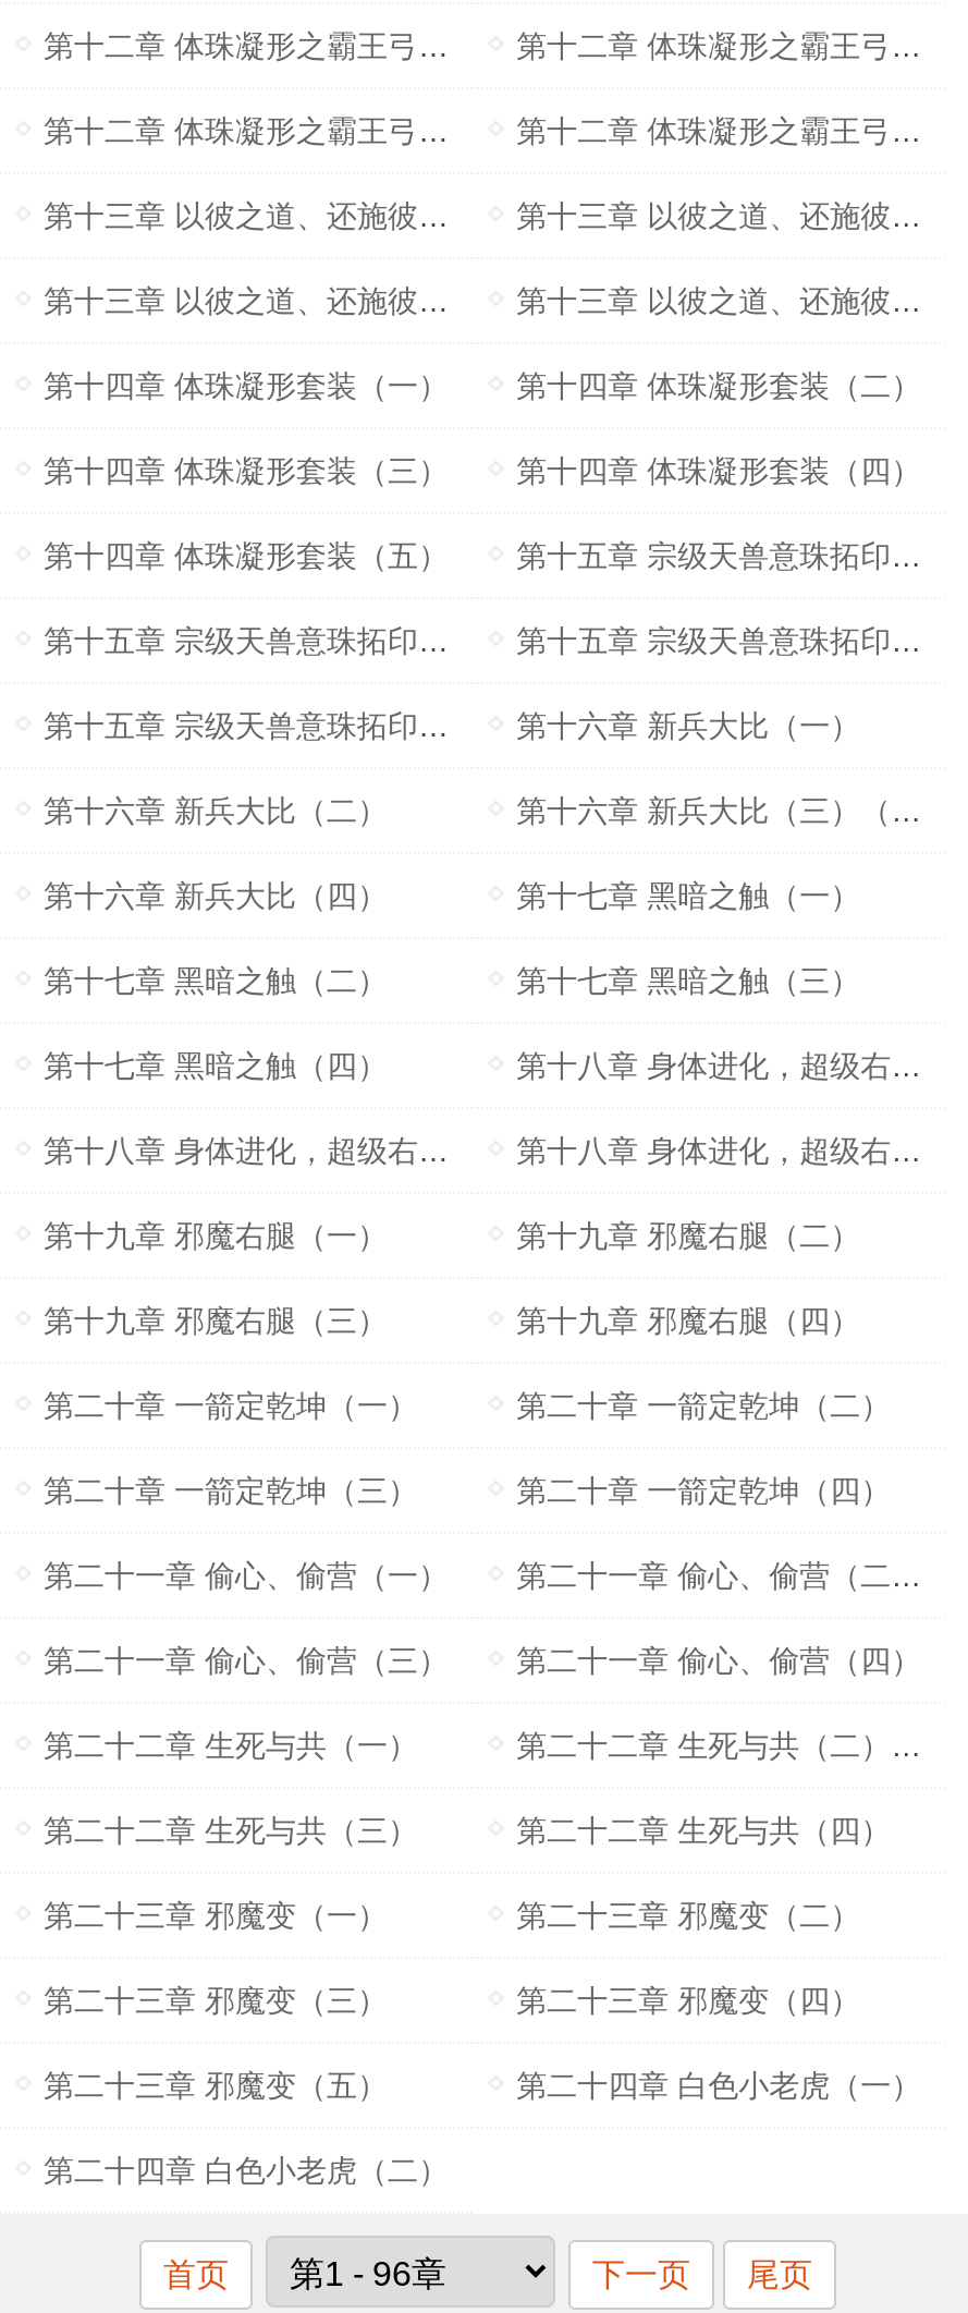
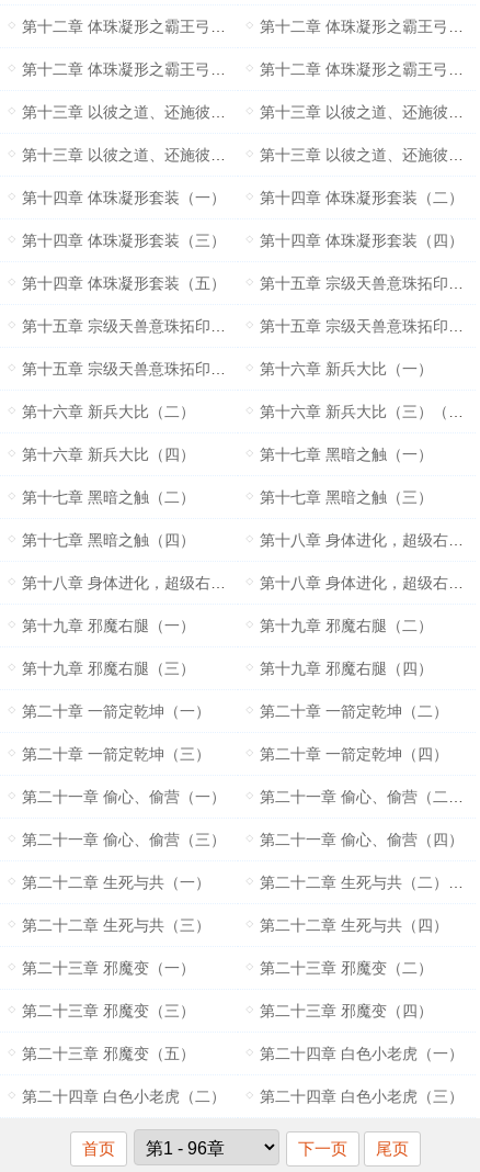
+ 第二十四章 白色小老虎（三）
